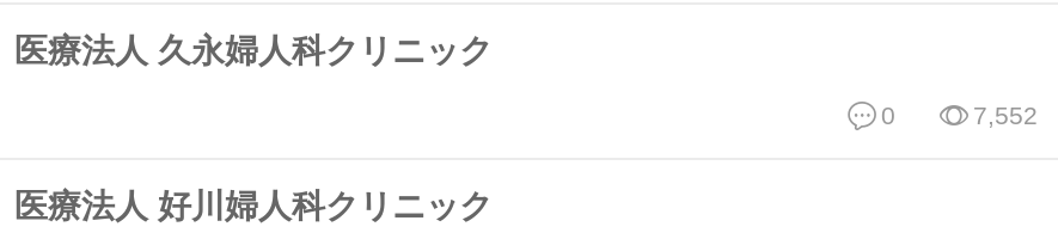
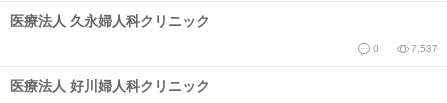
- 7,552
+ 7,537
